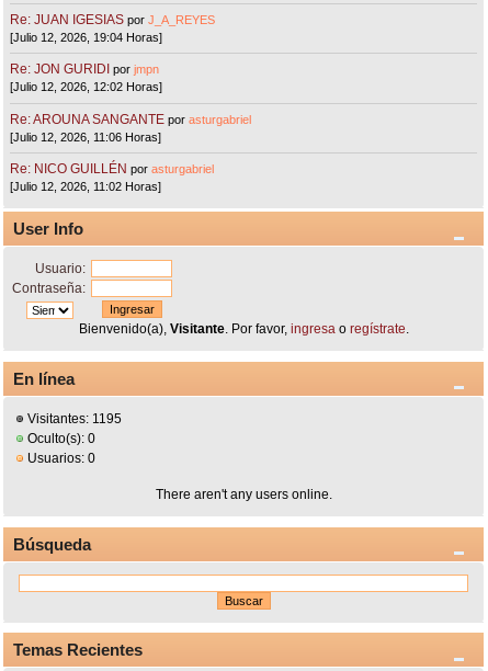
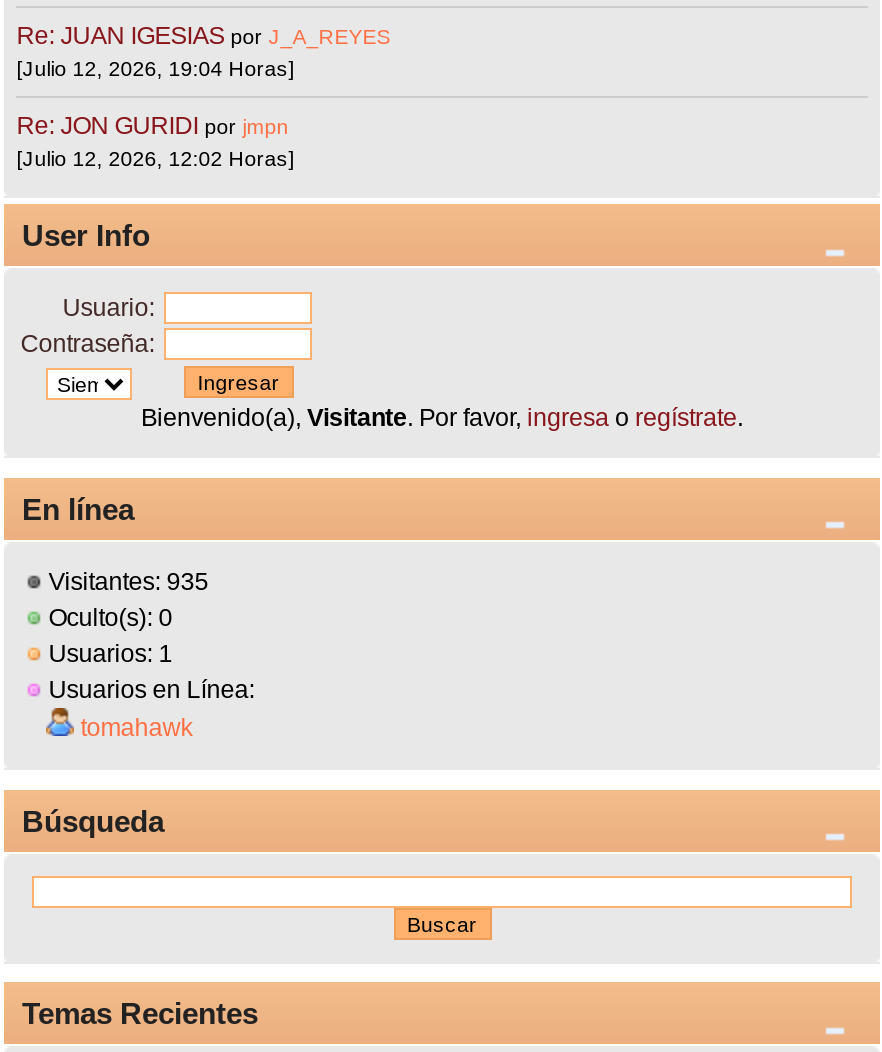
- Re: AROUNA SANGANTE por asturgabriel
- [Julio 12, 2026, 11:06 Horas]
- Re: NICO GUILLÉN por asturgabriel
- [Julio 12, 2026, 11:02 Horas]

- Visitantes: 1195
+ Visitantes: 935

- Usuarios: 0
- There aren't any users online.
+ Usuarios: 1
+ Usuarios en Línea:
+ tomahawk
